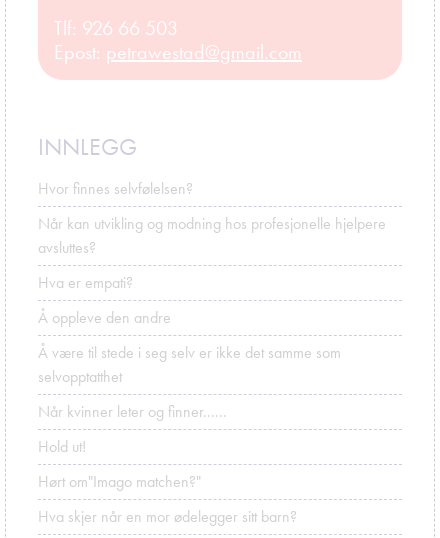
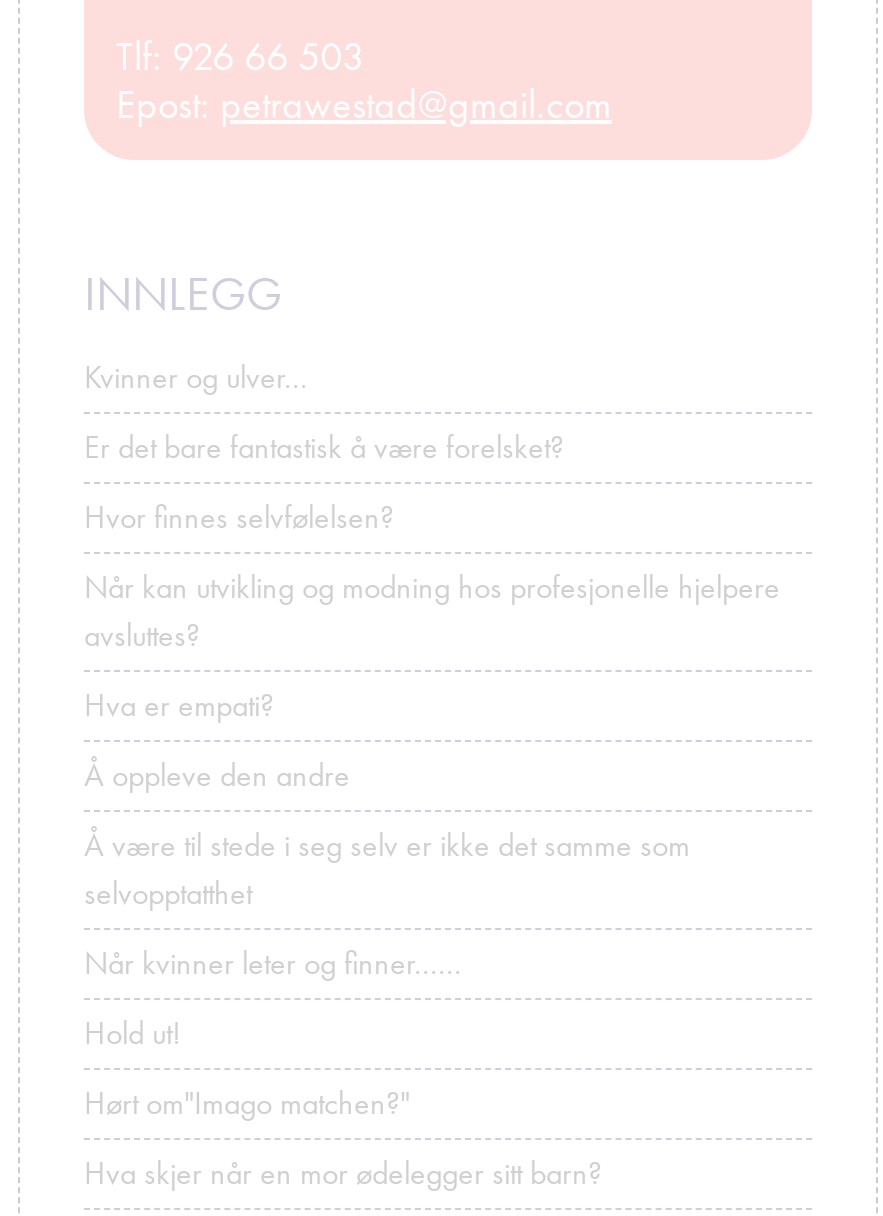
+ Kvinner og ulver...
+ Er det bare fantastisk å være forelsket?
